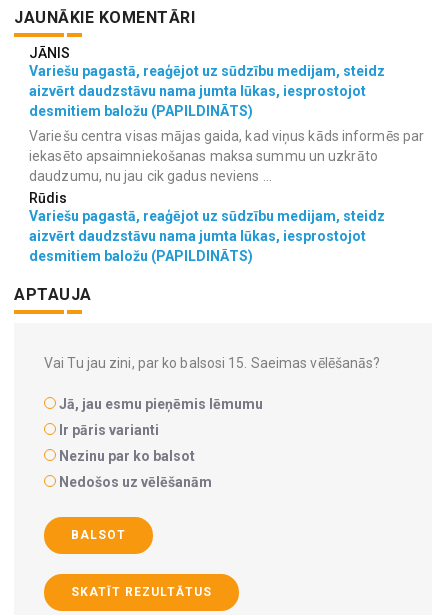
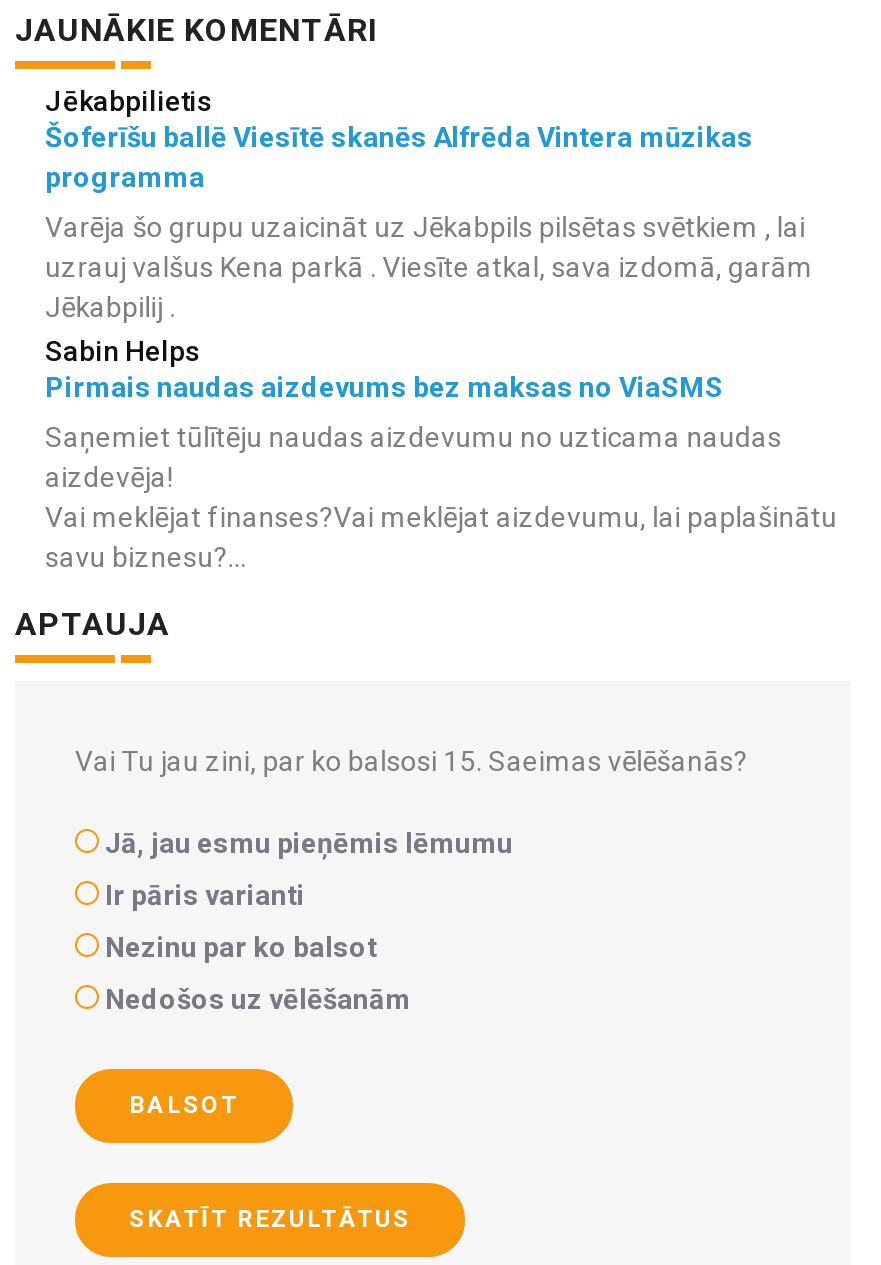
- JĀNIS
- Variešu pagastā, reaģējot uz sūdzību medijam, steidz
- aizvērt daudzstāvu nama jumta lūkas, iesprostojot
- desmitiem baložu (PAPILDINĀTS)
- Variešu centra visas mājas gaida, kad viņus kāds informēs par
- iekasēto apsaimniekošanas maksa summu un uzkrāto
- daudzumu, nu jau cik gadus neviens ...
- Rūdis
- Variešu pagastā, reaģējot uz sūdzību medijam, steidz
- aizvērt daudzstāvu nama jumta lūkas, iesprostojot
- desmitiem baložu (PAPILDINĀTS)
+ Jēkabpilietis
+ Šoferīšu ballē Viesītē skanēs Alfrēda Vintera mūzikas
+ programma
+ Varēja šo grupu uzaicināt uz Jēkabpils pilsētas svētkiem , lai
+ uzrauj valšus Kena parkā . Viesīte atkal, sava izdomā, garām
+ Jēkabpilij .
+ Sabin Helps
+ Pirmais naudas aizdevums bez maksas no ViaSMS
+ Saņemiet tūlītēju naudas aizdevumu no uzticama naudas
+ aizdevēja!
+ Vai meklējat finanses?Vai meklējat aizdevumu, lai paplašinātu
+ savu biznesu?...
